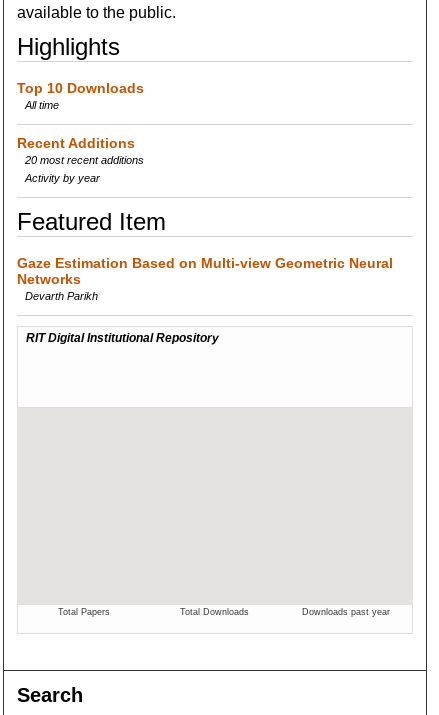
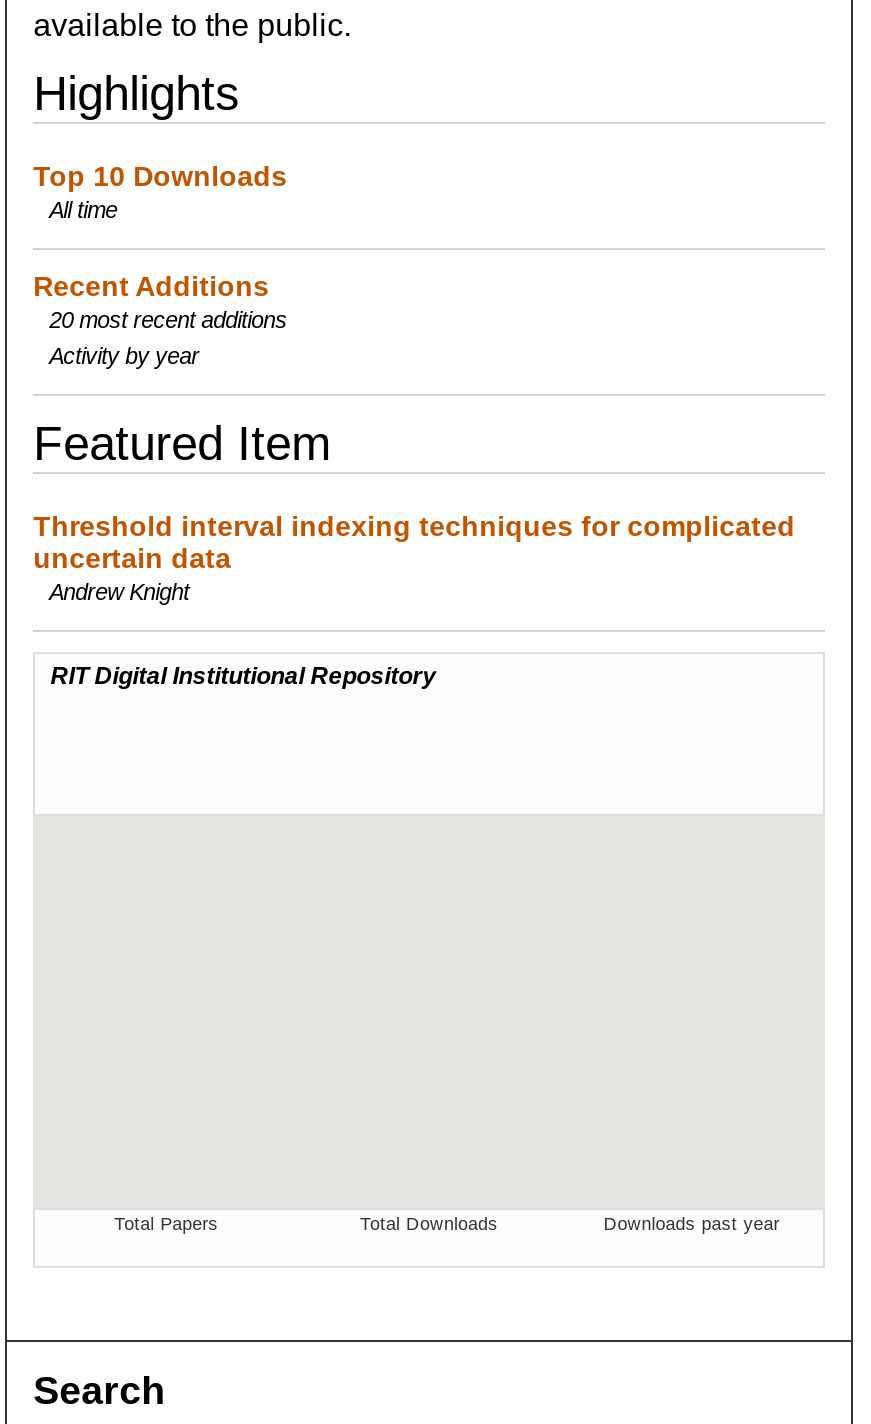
- Gaze Estimation Based on Multi-view Geometric Neural
- Networks
- Devarth Parikh
+ Threshold interval indexing techniques for complicated
+ uncertain data
+ Andrew Knight
